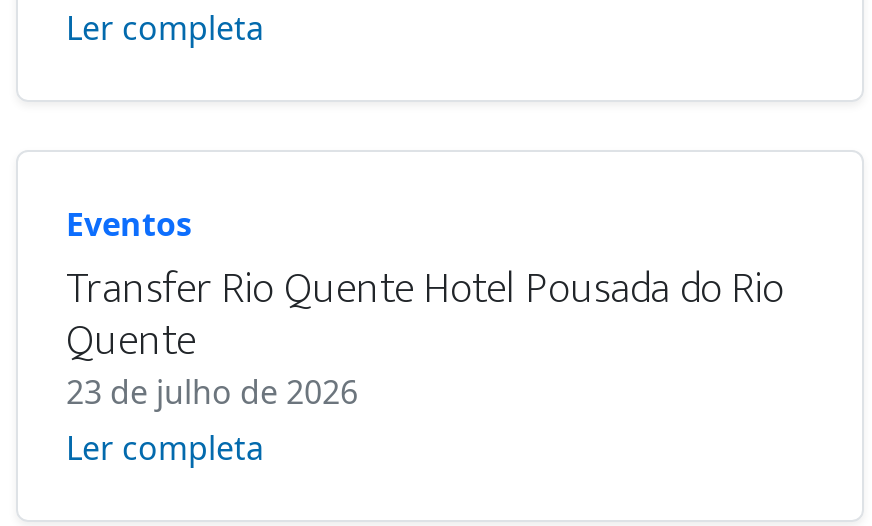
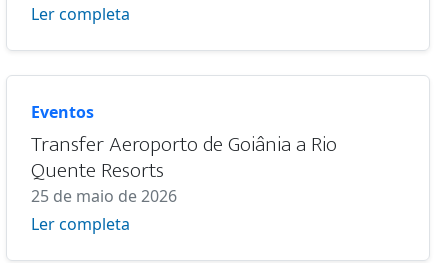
- Transfer Rio Quente Hotel Pousada do Rio
- Quente
- 23 de julho de 2026
+ Transfer Aeroporto de Goiânia a Rio
+ Quente Resorts
+ 25 de maio de 2026
